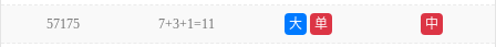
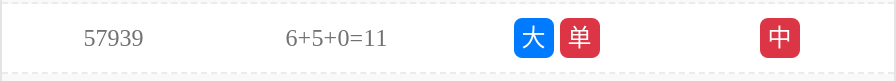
- 57175
- 7+3+1=11
+ 57939
+ 6+5+0=11
